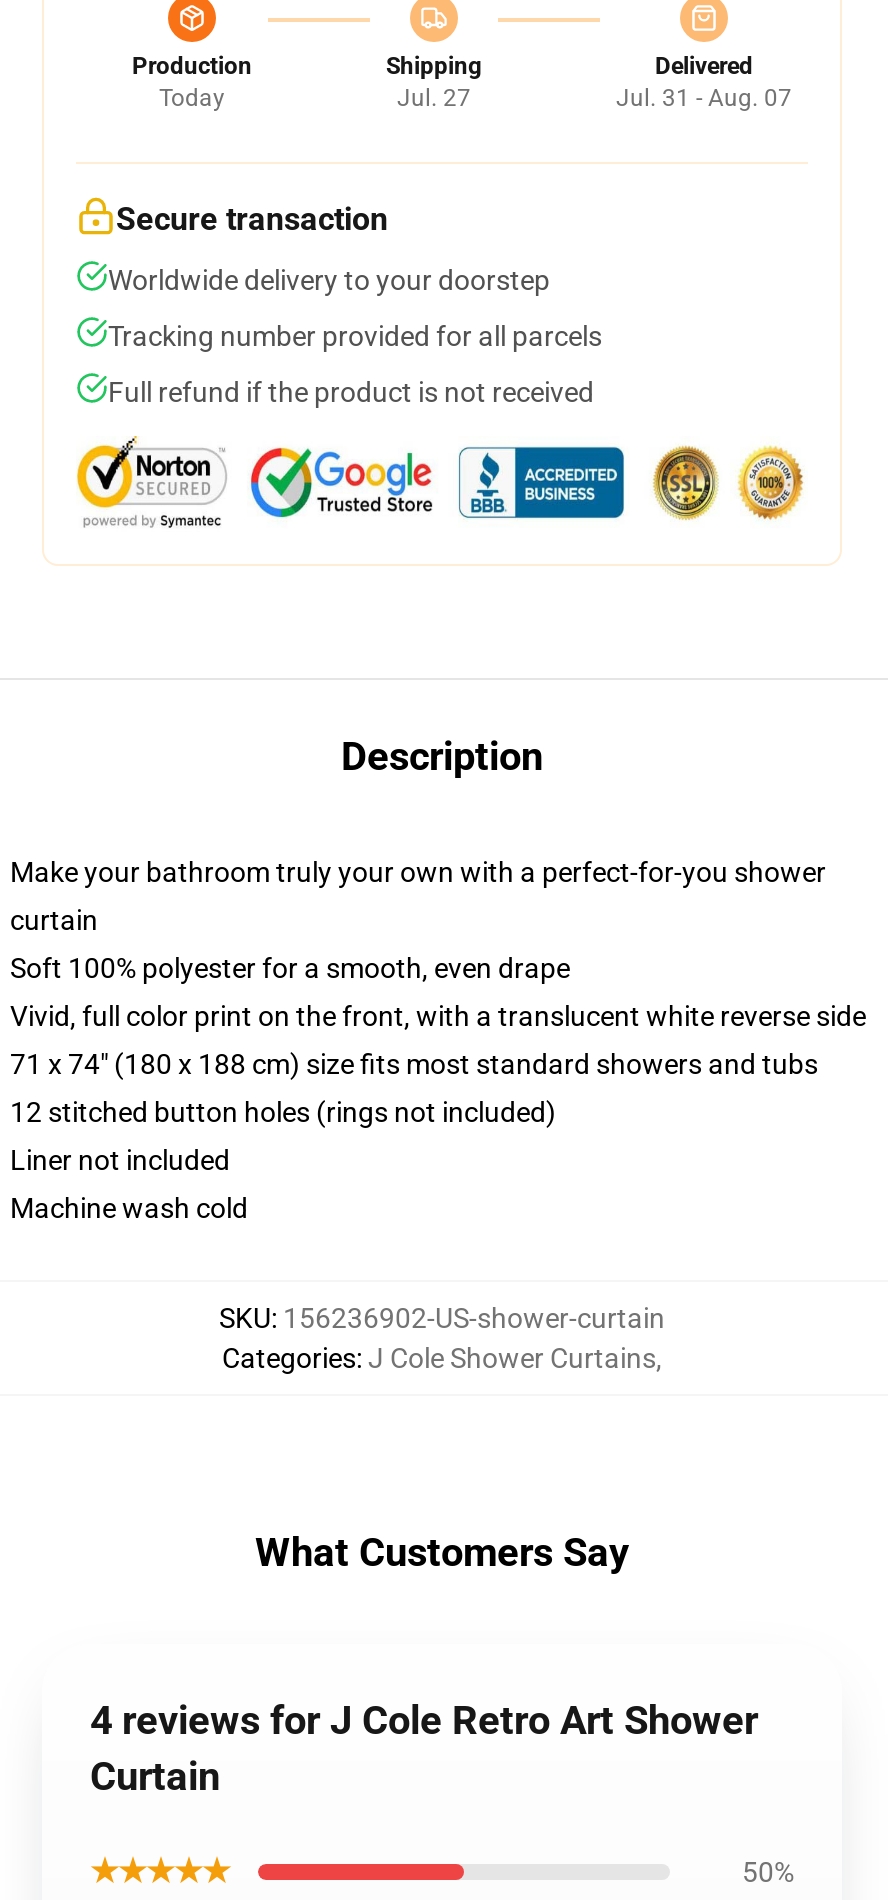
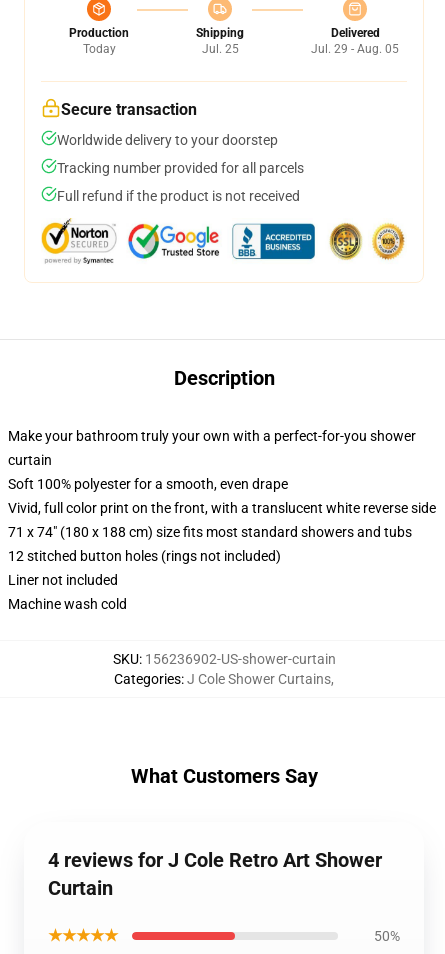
- Jul. 27
+ Jul. 25

- Jul. 31 - Aug. 07
+ Jul. 29 - Aug. 05
